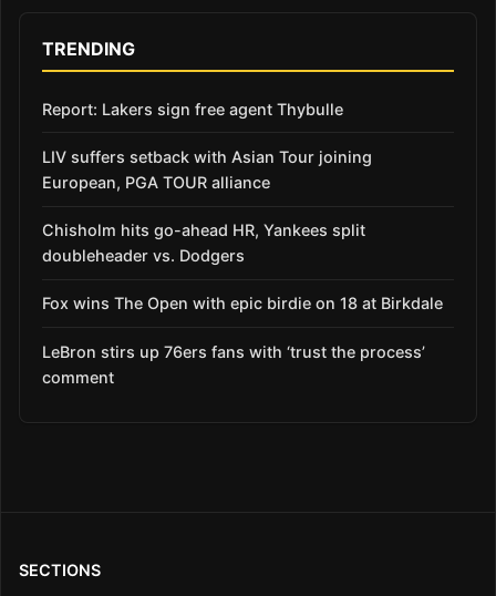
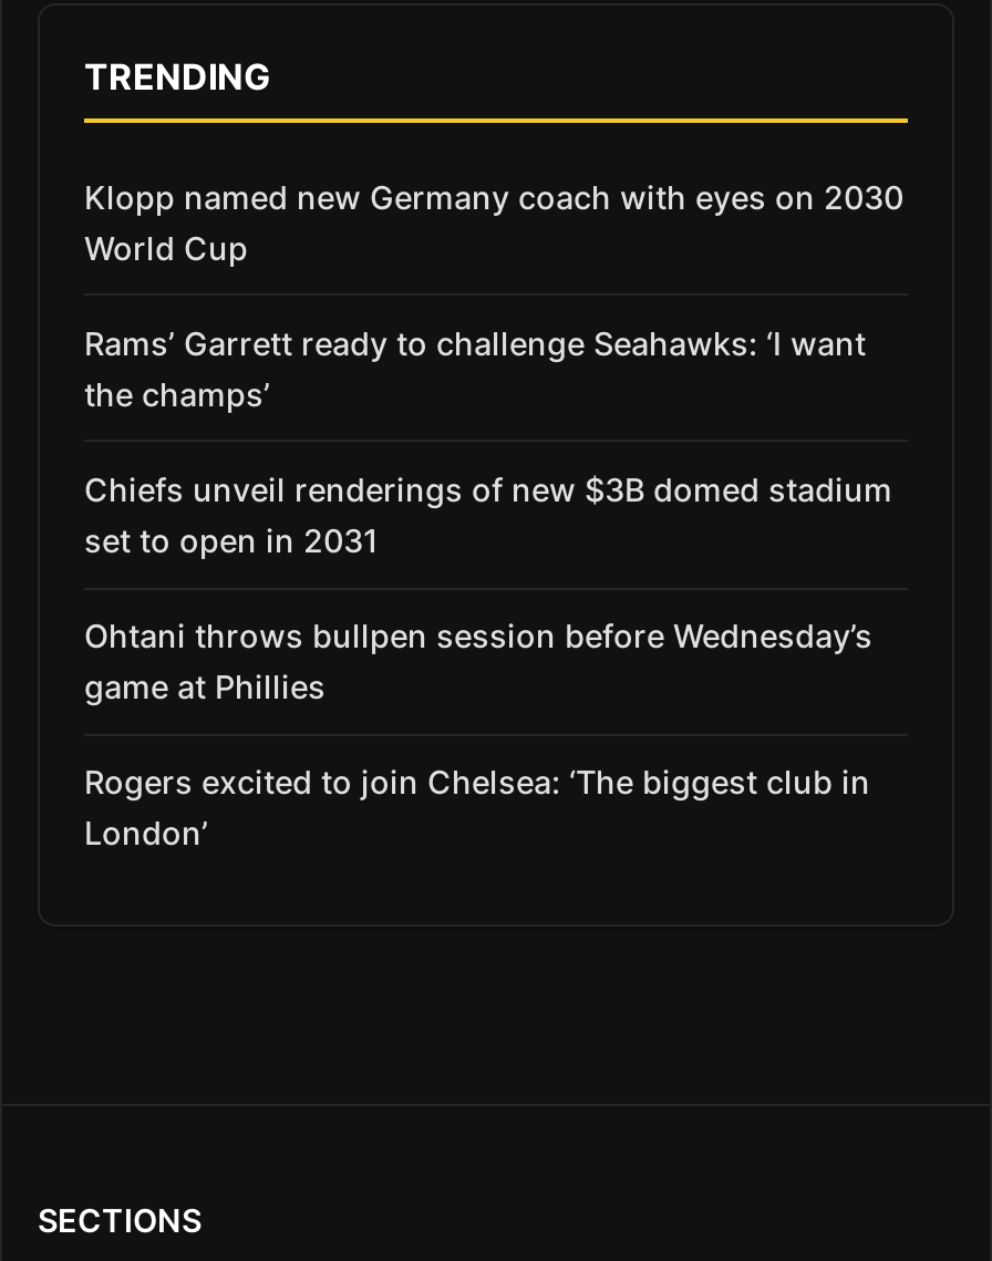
- Report: Lakers sign free agent Thybulle
+ Klopp named new Germany coach with eyes on 2030
+ World Cup

- LIV suffers setback with Asian Tour joining
- European, PGA TOUR alliance
+ Rams’ Garrett ready to challenge Seahawks: ‘I want
+ the champs’

- Chisholm hits go-ahead HR, Yankees split
- doubleheader vs. Dodgers
+ Chiefs unveil renderings of new $3B domed stadium
+ set to open in 2031

- Fox wins The Open with epic birdie on 18 at Birkdale
+ Ohtani throws bullpen session before Wednesday’s
+ game at Phillies

- LeBron stirs up 76ers fans with ‘trust the process’
- comment
+ Rogers excited to join Chelsea: ‘The biggest club in
+ London’
